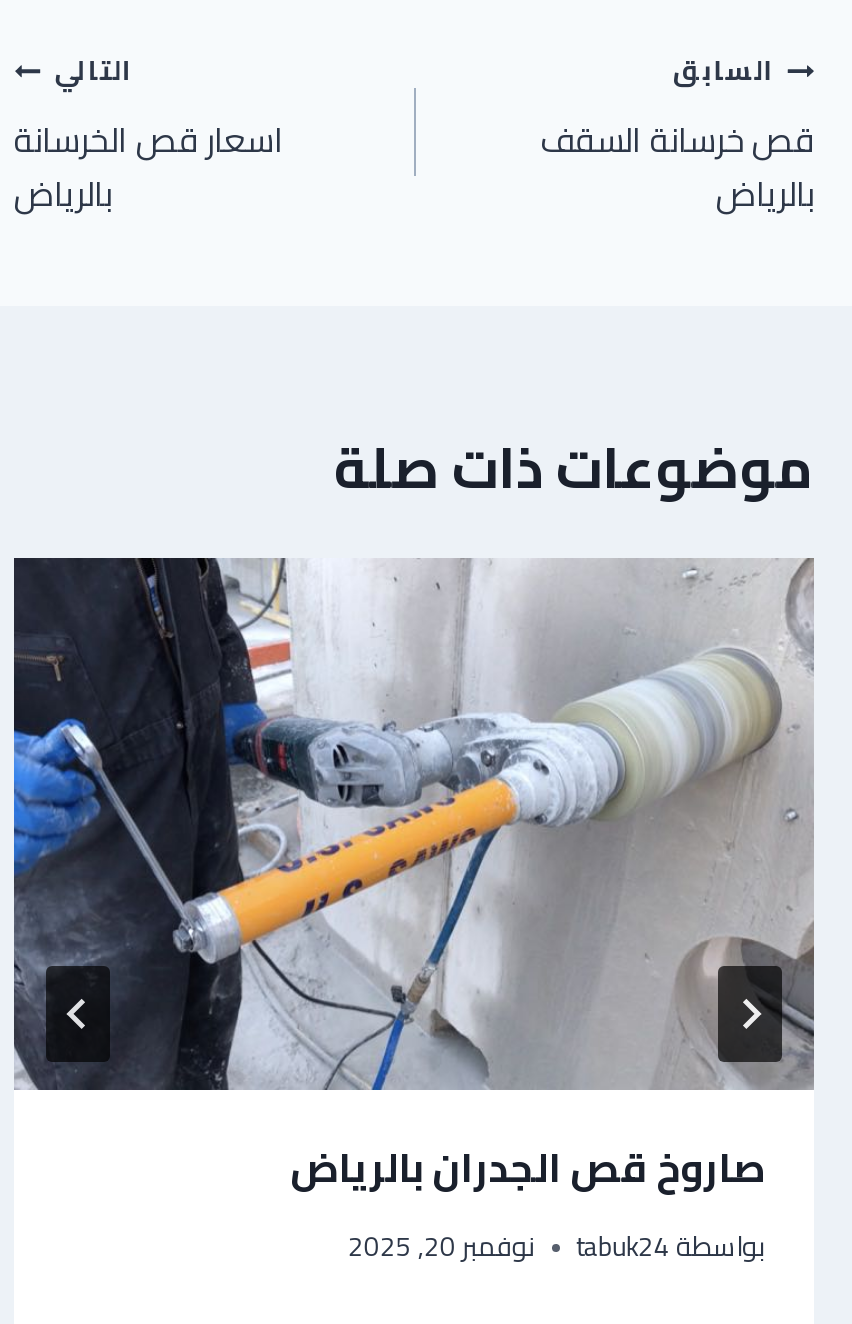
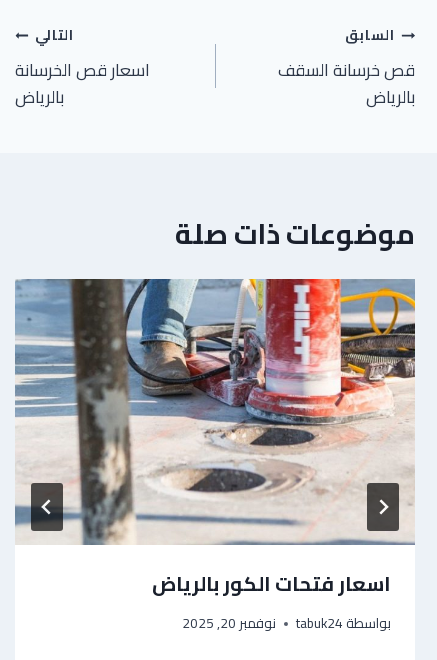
- [image]
- صاروخ قص الجدران بالرياض
+ [image]
+ اسعار فتحات الكور بالرياض
